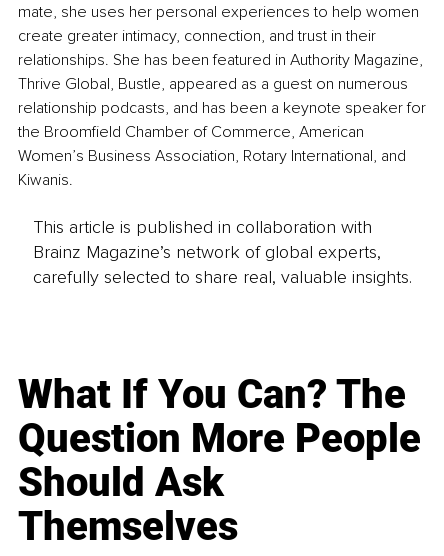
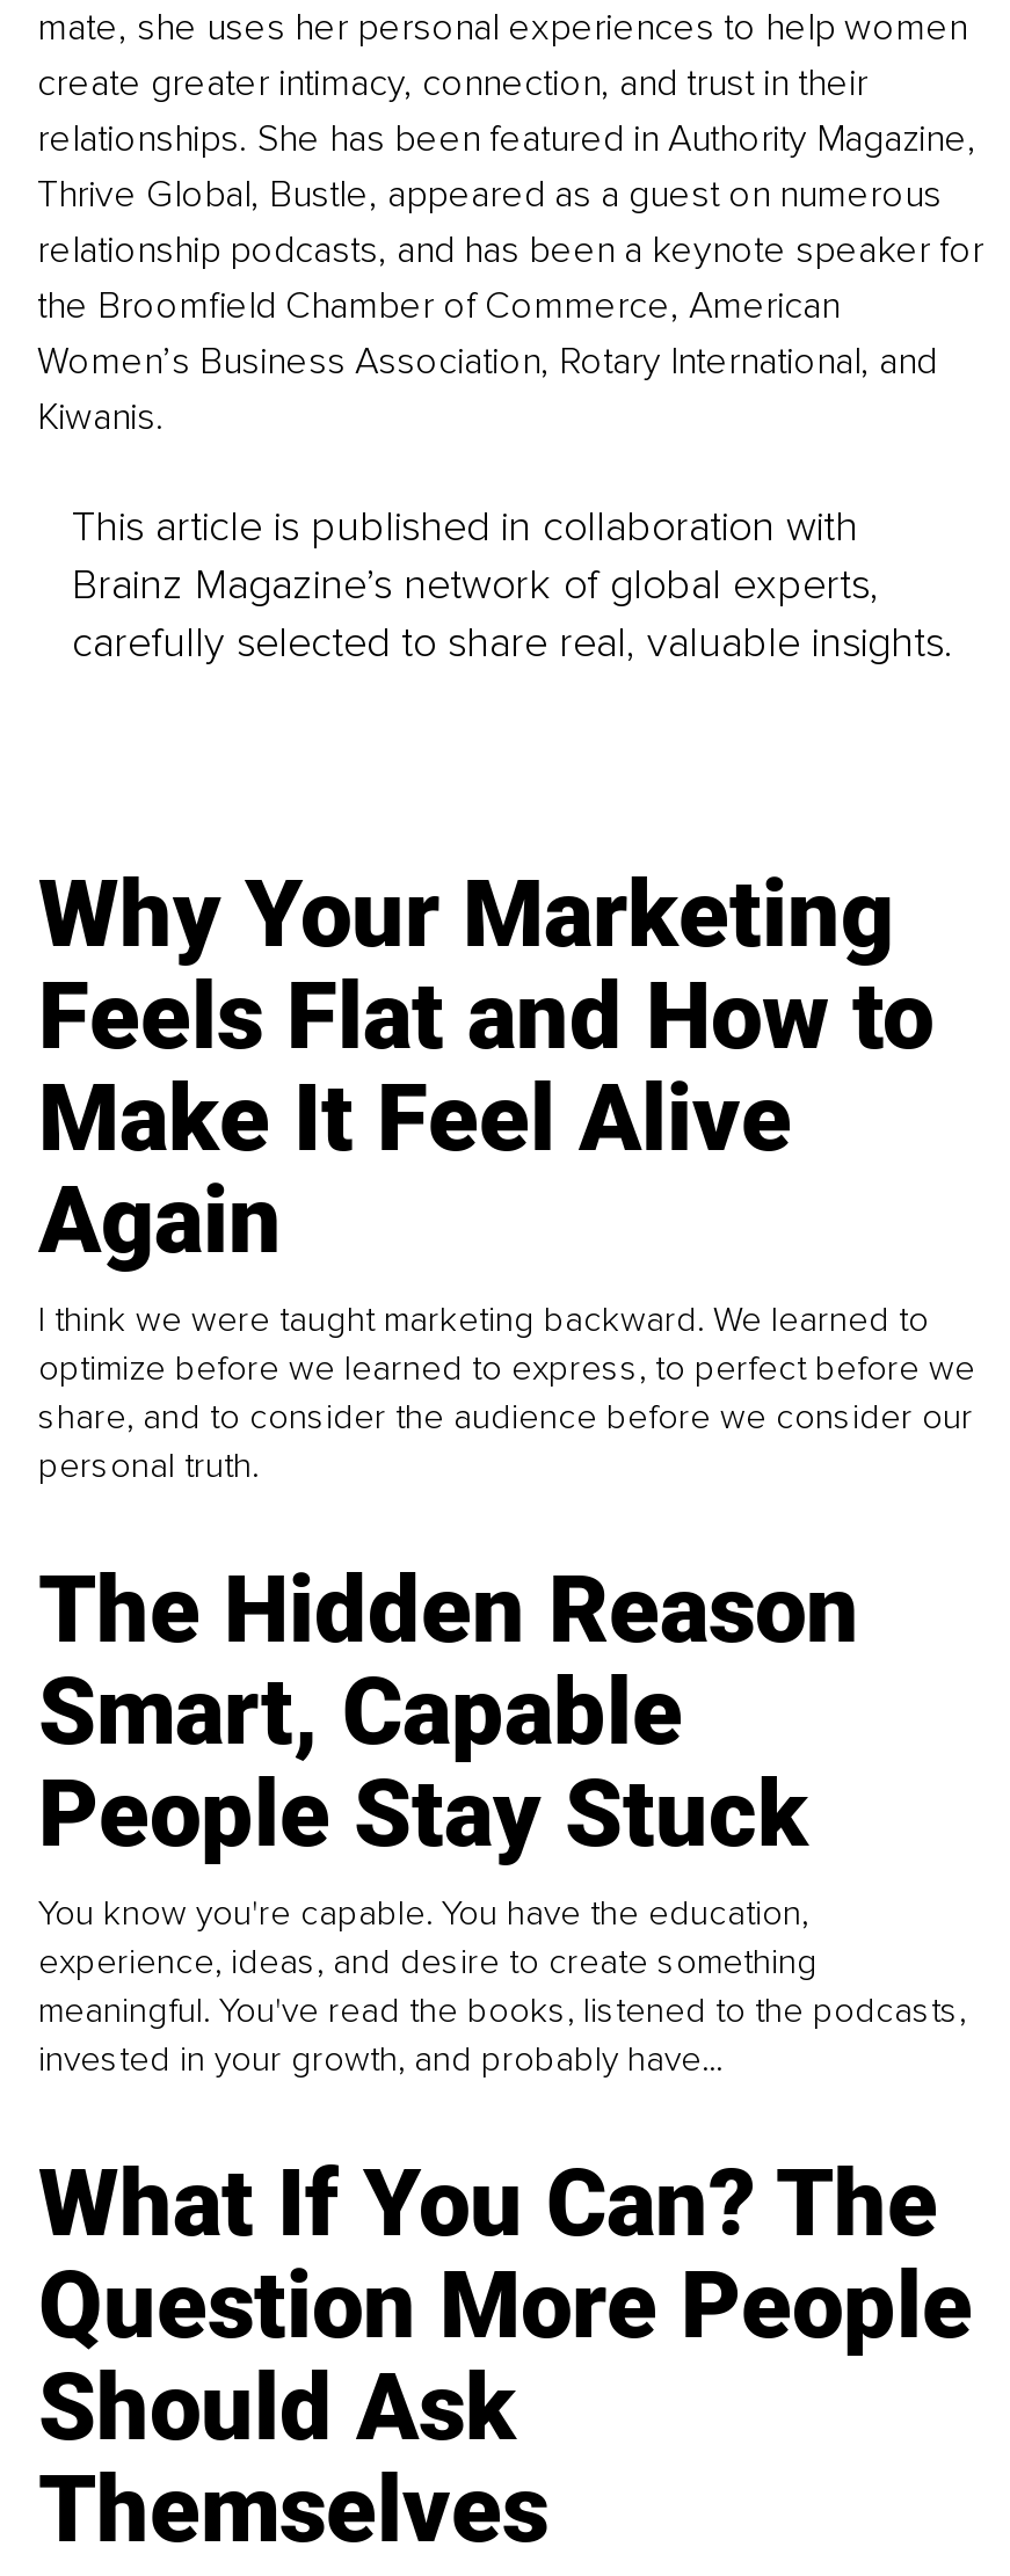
+ Why Your Marketing
+ Feels Flat and How to
+ Make It Feel Alive
+ Again
+ I think we were taught marketing backward. We learned to
+ optimize before we learned to express, to perfect before we
+ share, and to consider the audience before we consider our
+ personal truth.
+ The Hidden Reason
+ Smart, Capable
+ People Stay Stuck
+ You know you're capable. You have the education,
+ experience, ideas, and desire to create something
+ meaningful. You've read the books, listened to the podcasts,
+ invested in your growth, and probably have...
